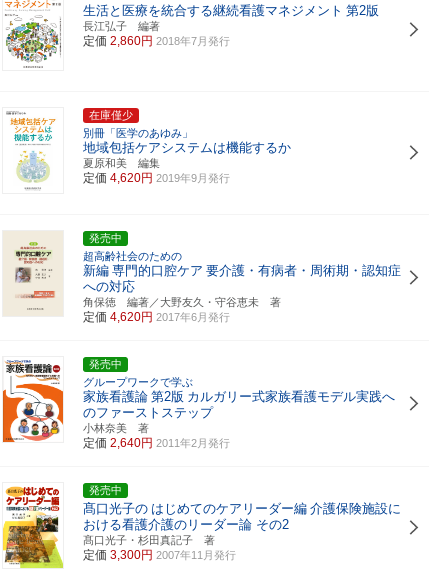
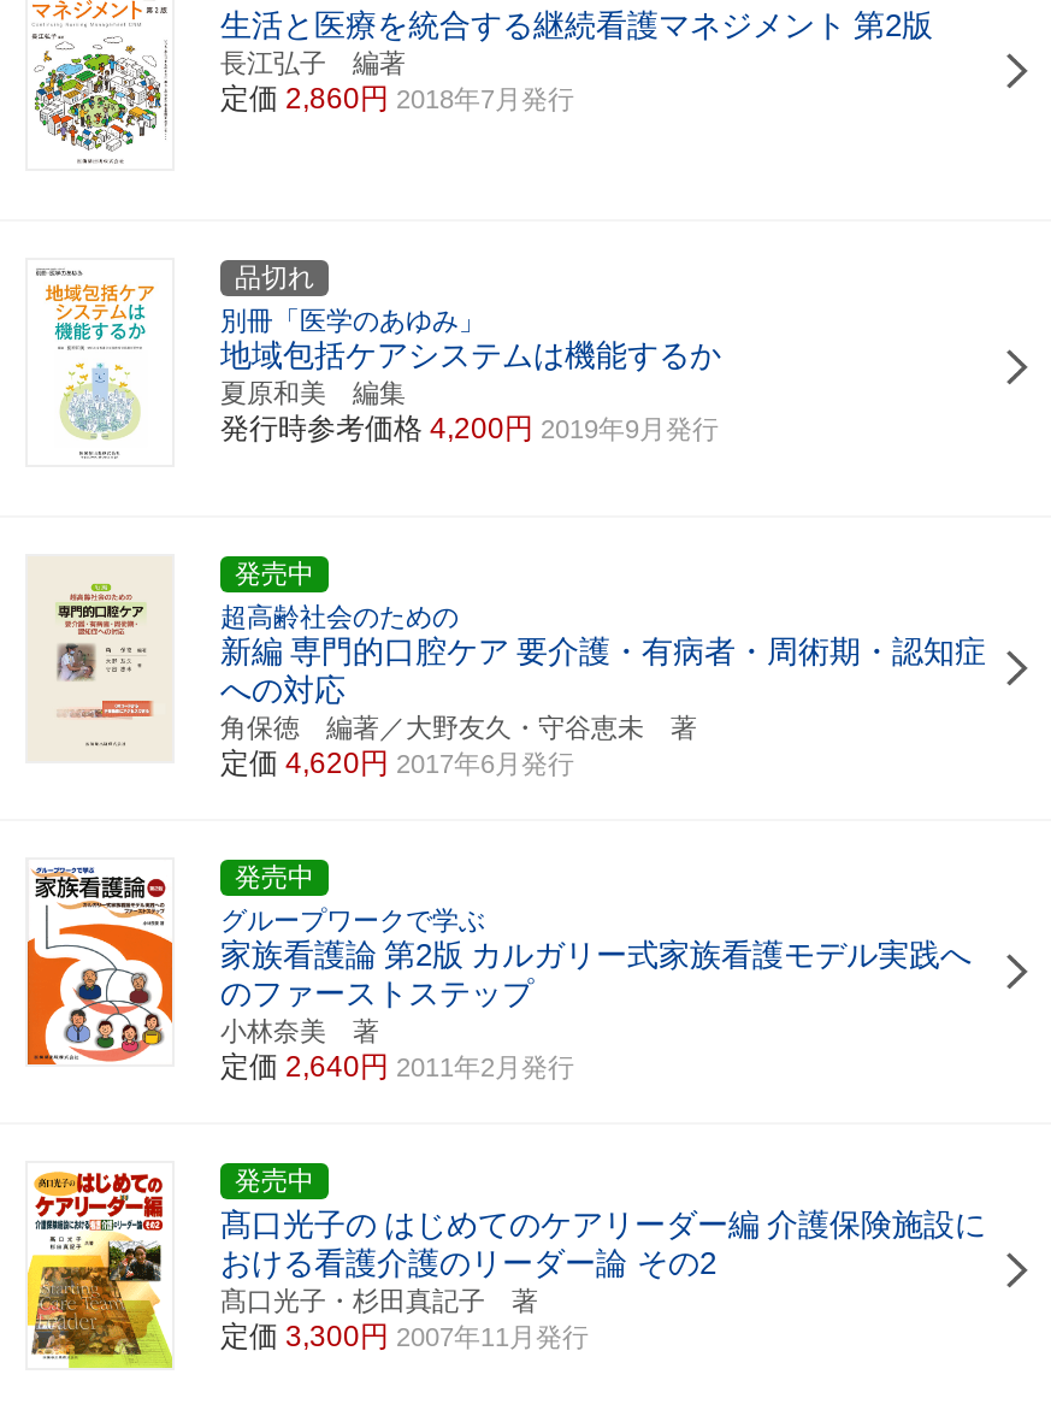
- 在庫僅少
+ 品切れ

- 定価4,620円 2019年9月発行
+ 発行時参考価格4,200円 2019年9月発行
